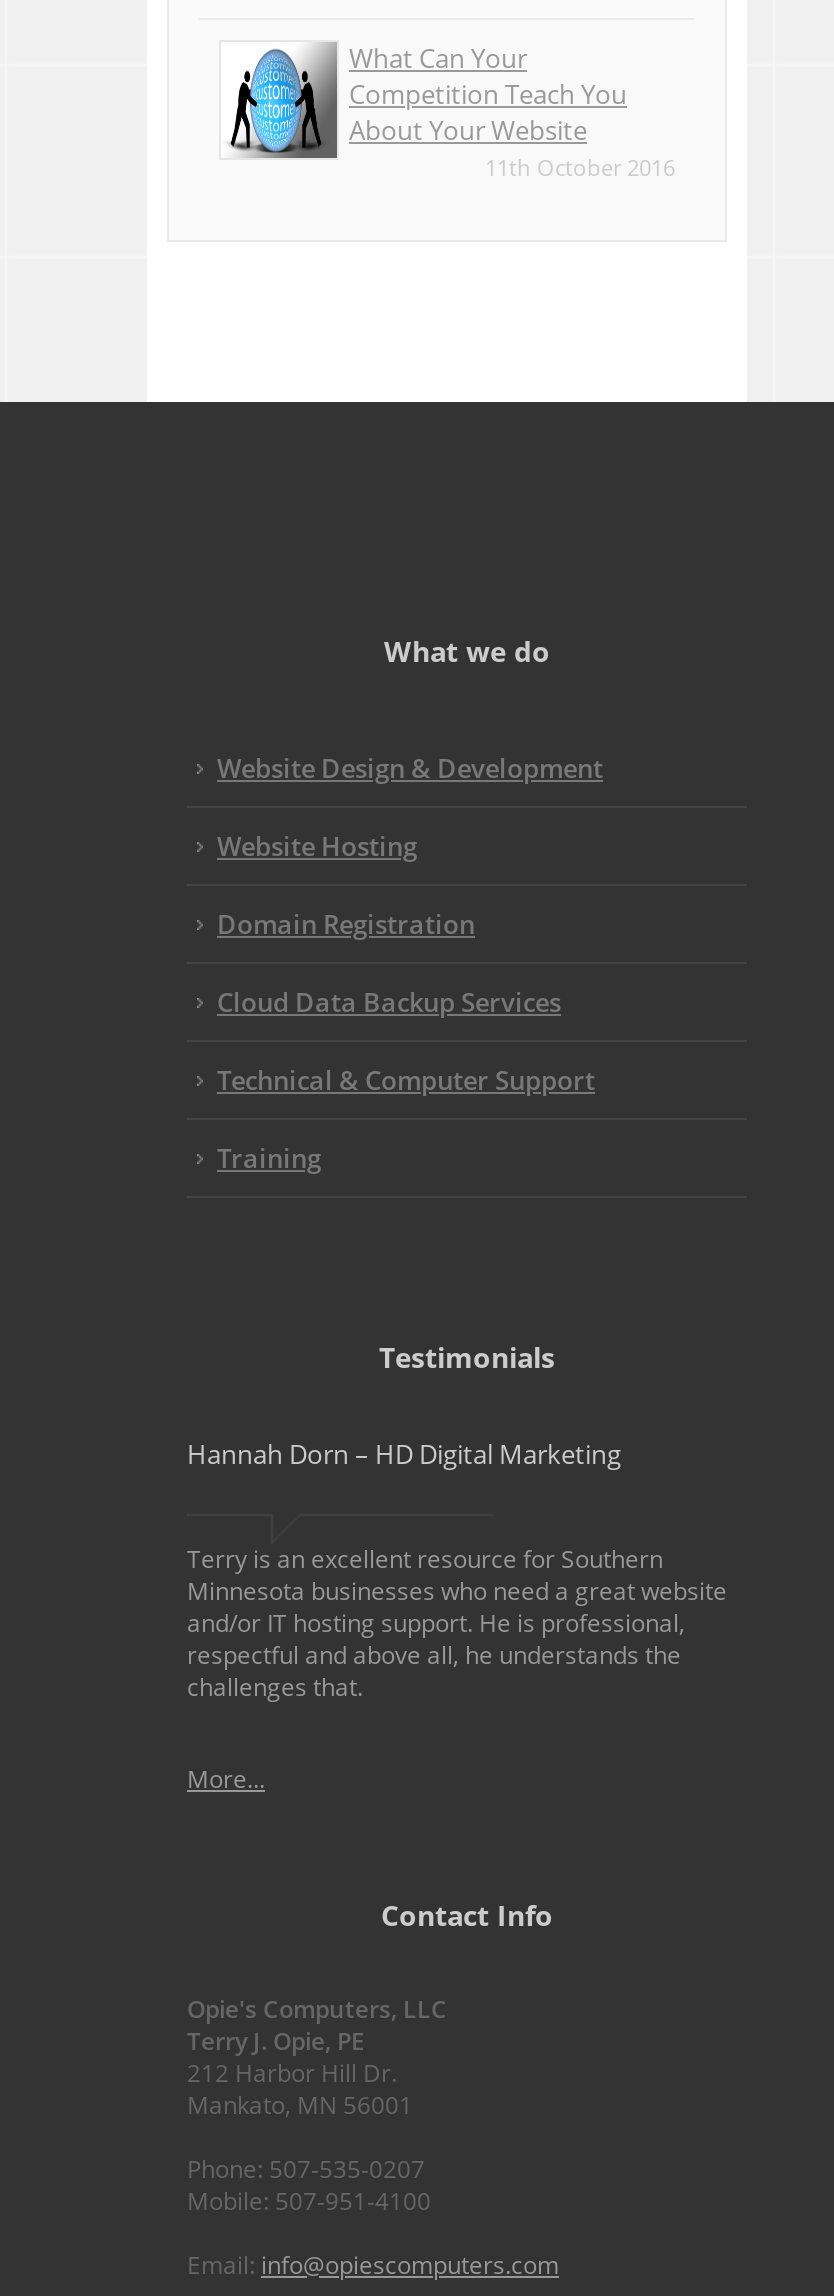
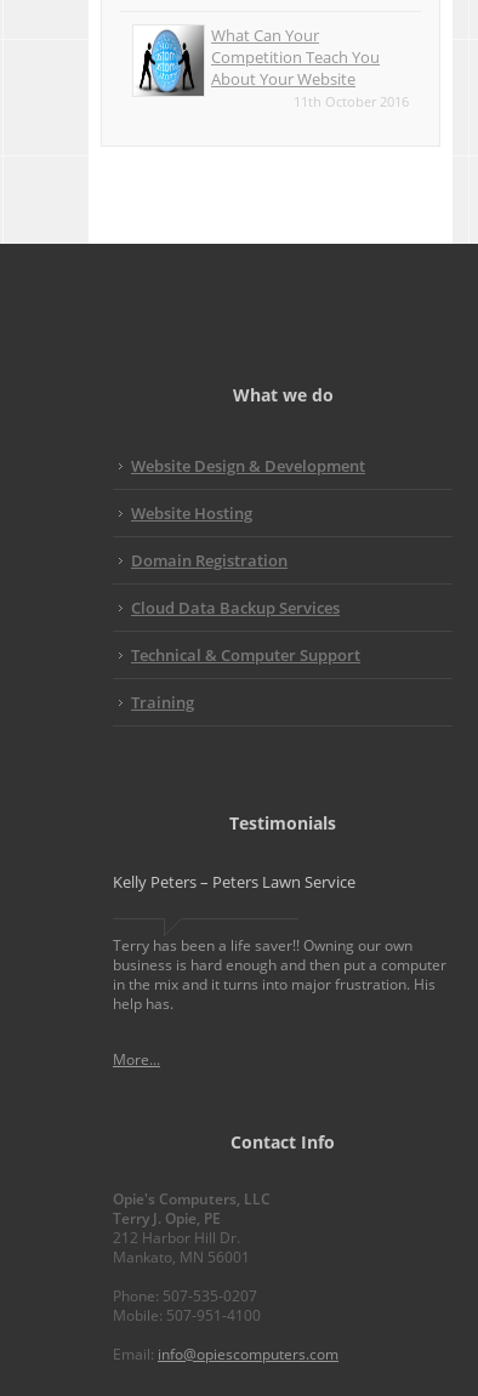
- Hannah Dorn – HD Digital Marketing
+ Kelly Peters – Peters Lawn Service

- Terry is an excellent resource for Southern
- Minnesota businesses who need a great website
- and/or IT hosting support. He is professional,
- respectful and above all, he understands the
- challenges that.
+ Terry has been a life saver!! Owning our own
+ business is hard enough and then put a computer
+ in the mix and it turns into major frustration. His
+ help has.
